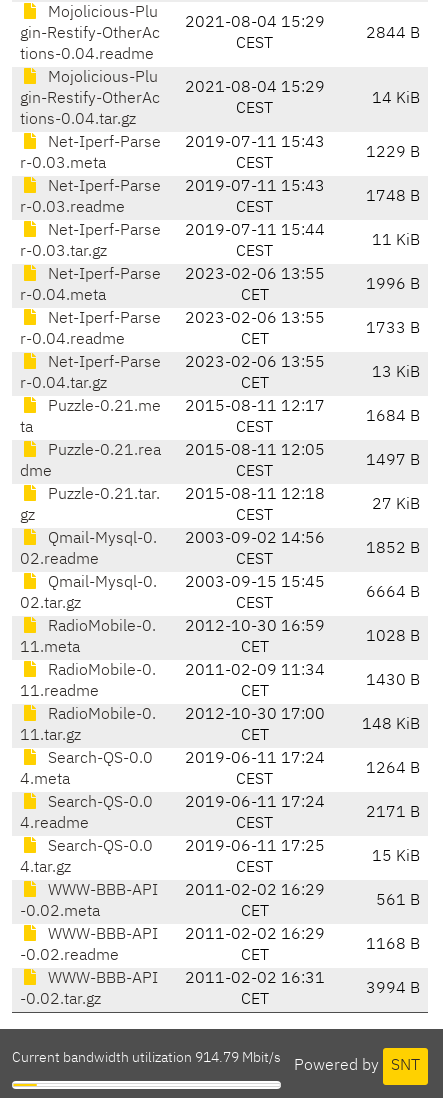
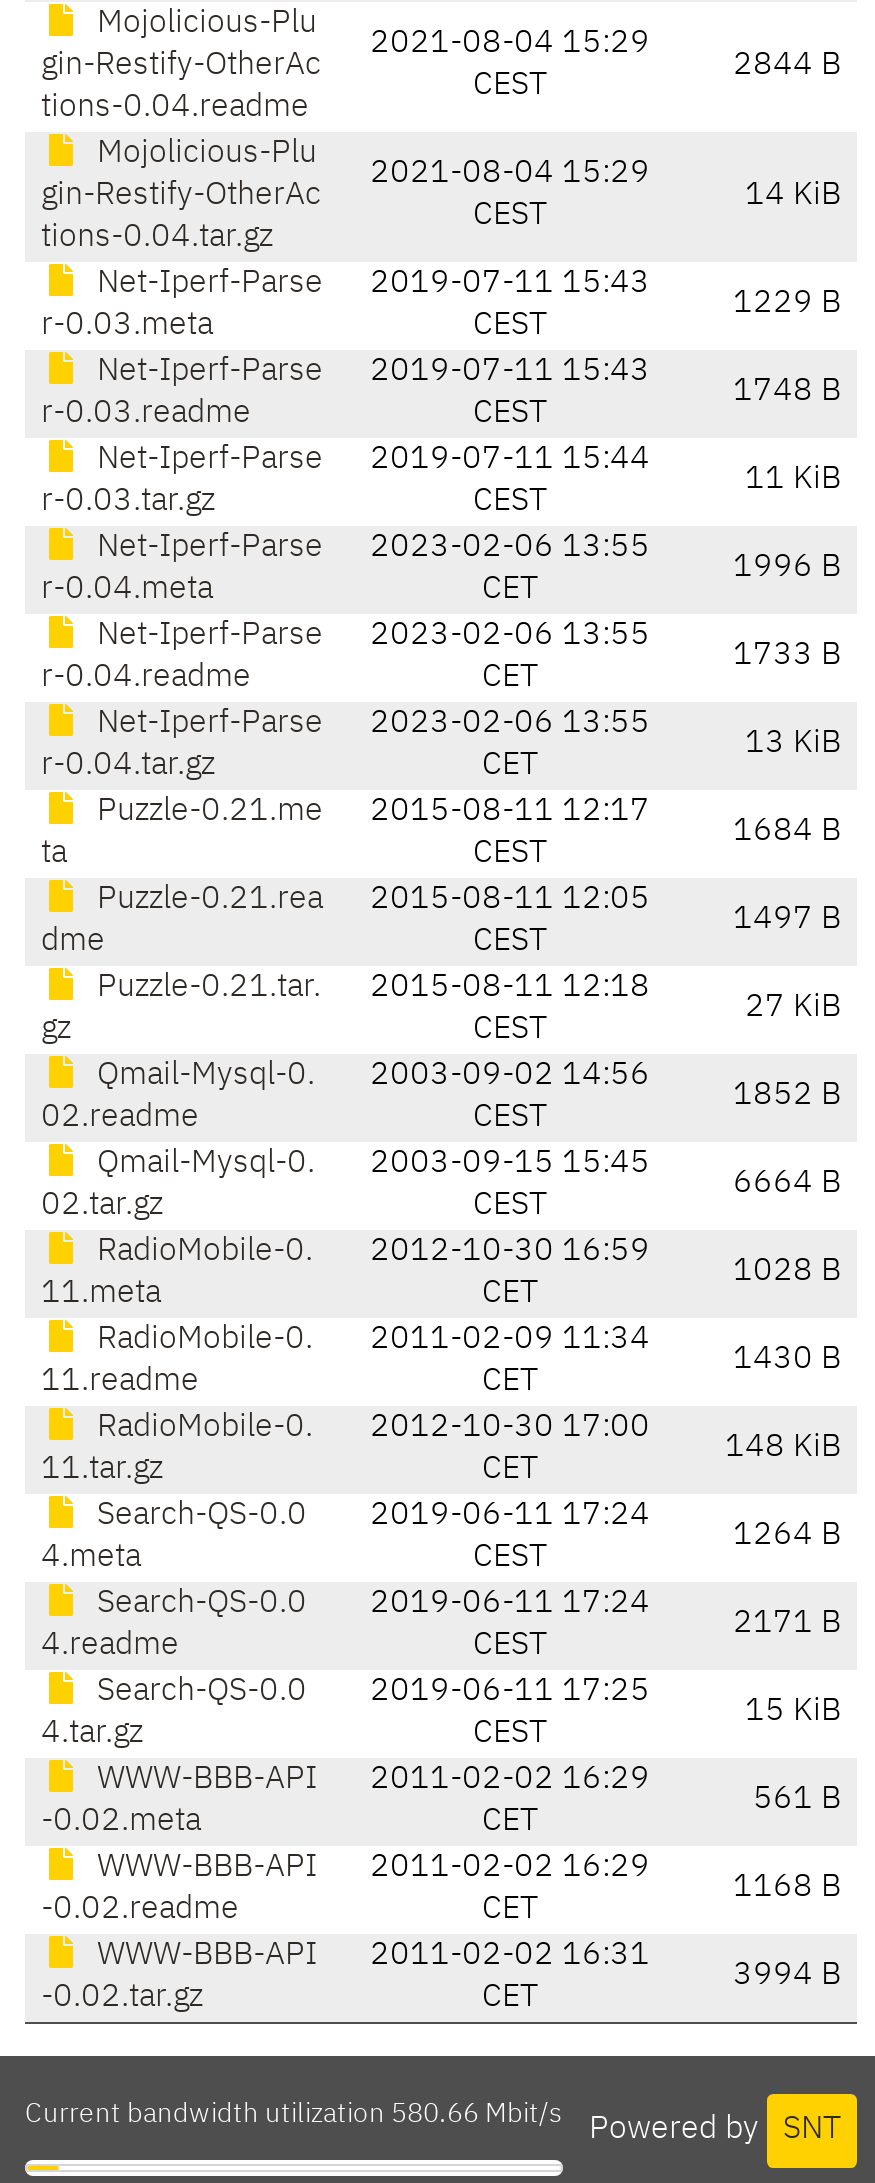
- Current bandwidth utilization 914.79 Mbit/s
+ Current bandwidth utilization 580.66 Mbit/s
